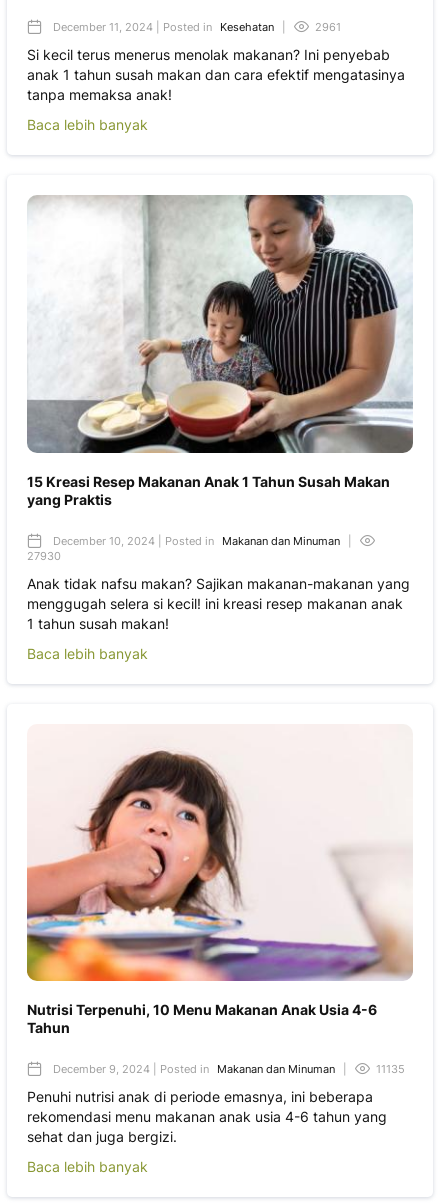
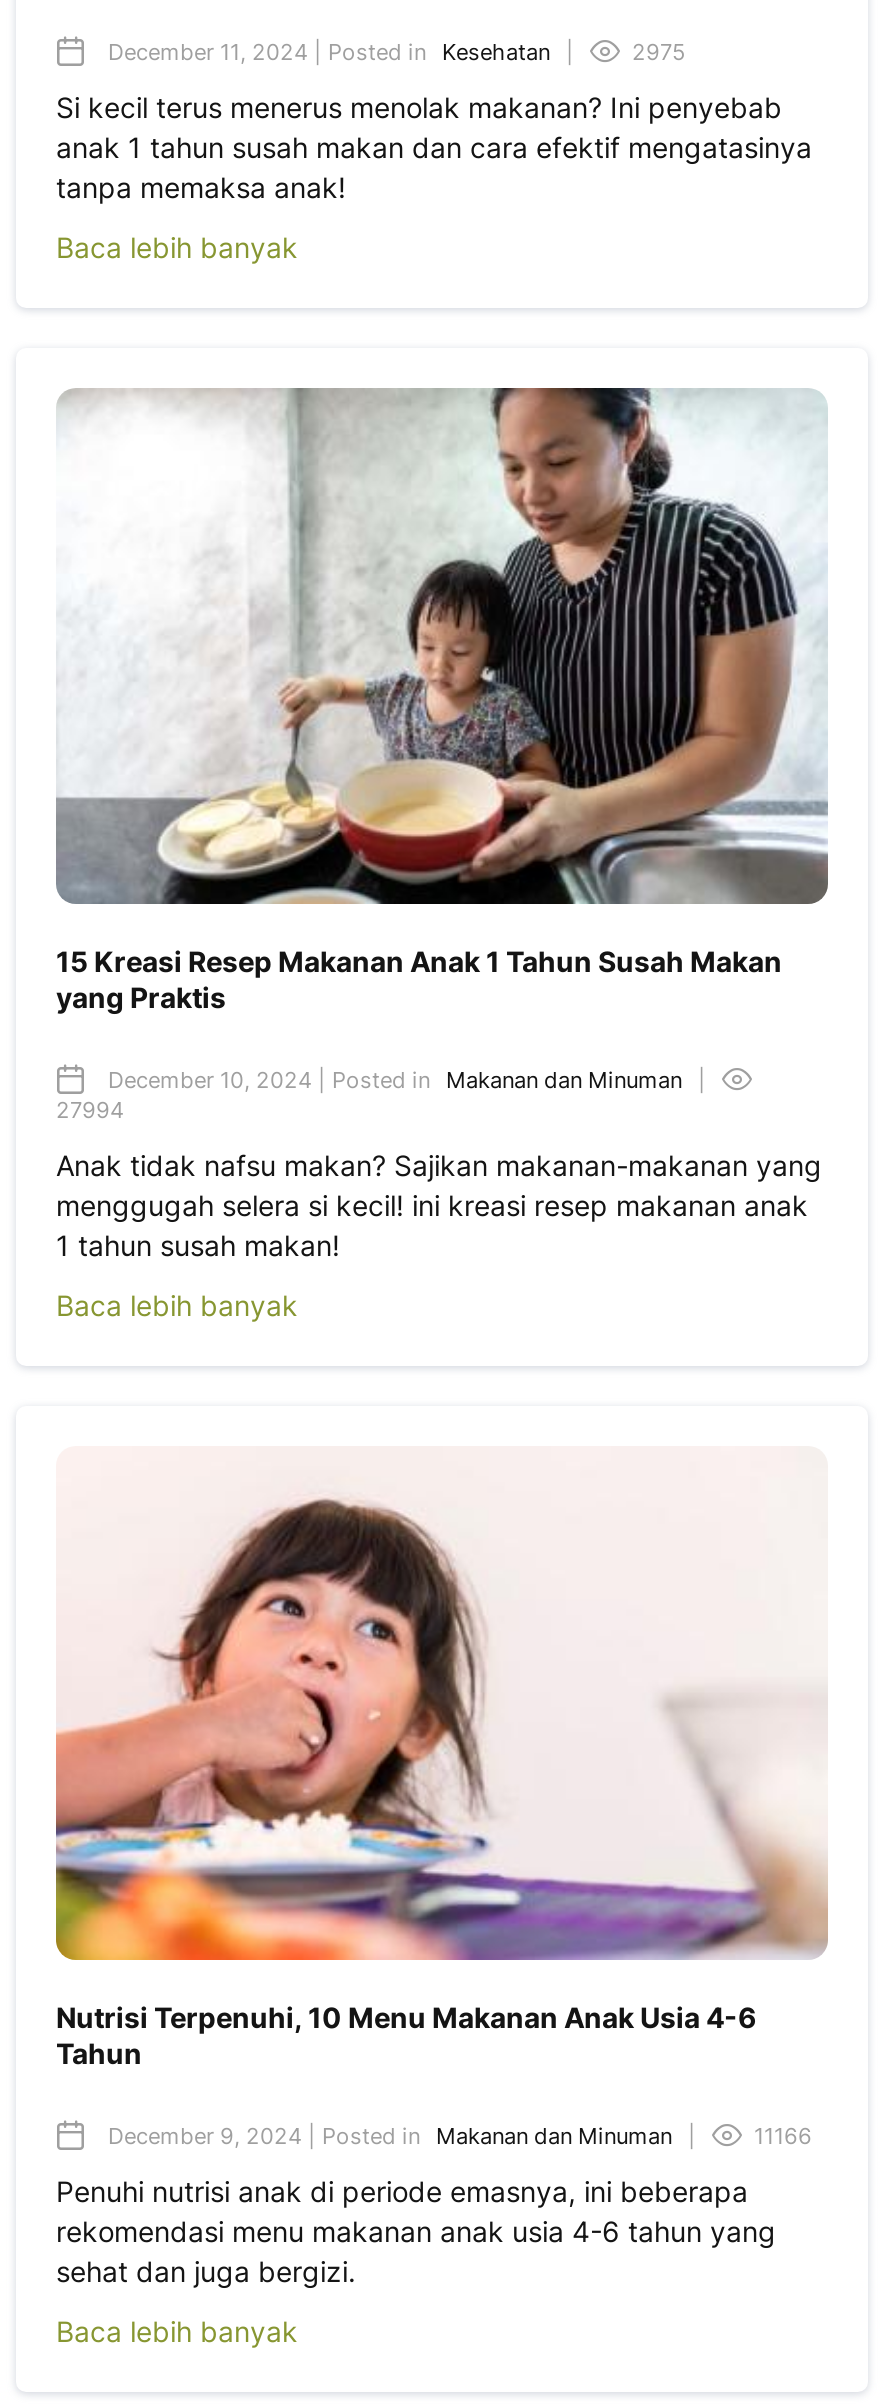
- 2961
+ 2975

- 27930
+ 27994

- 11135
+ 11166
